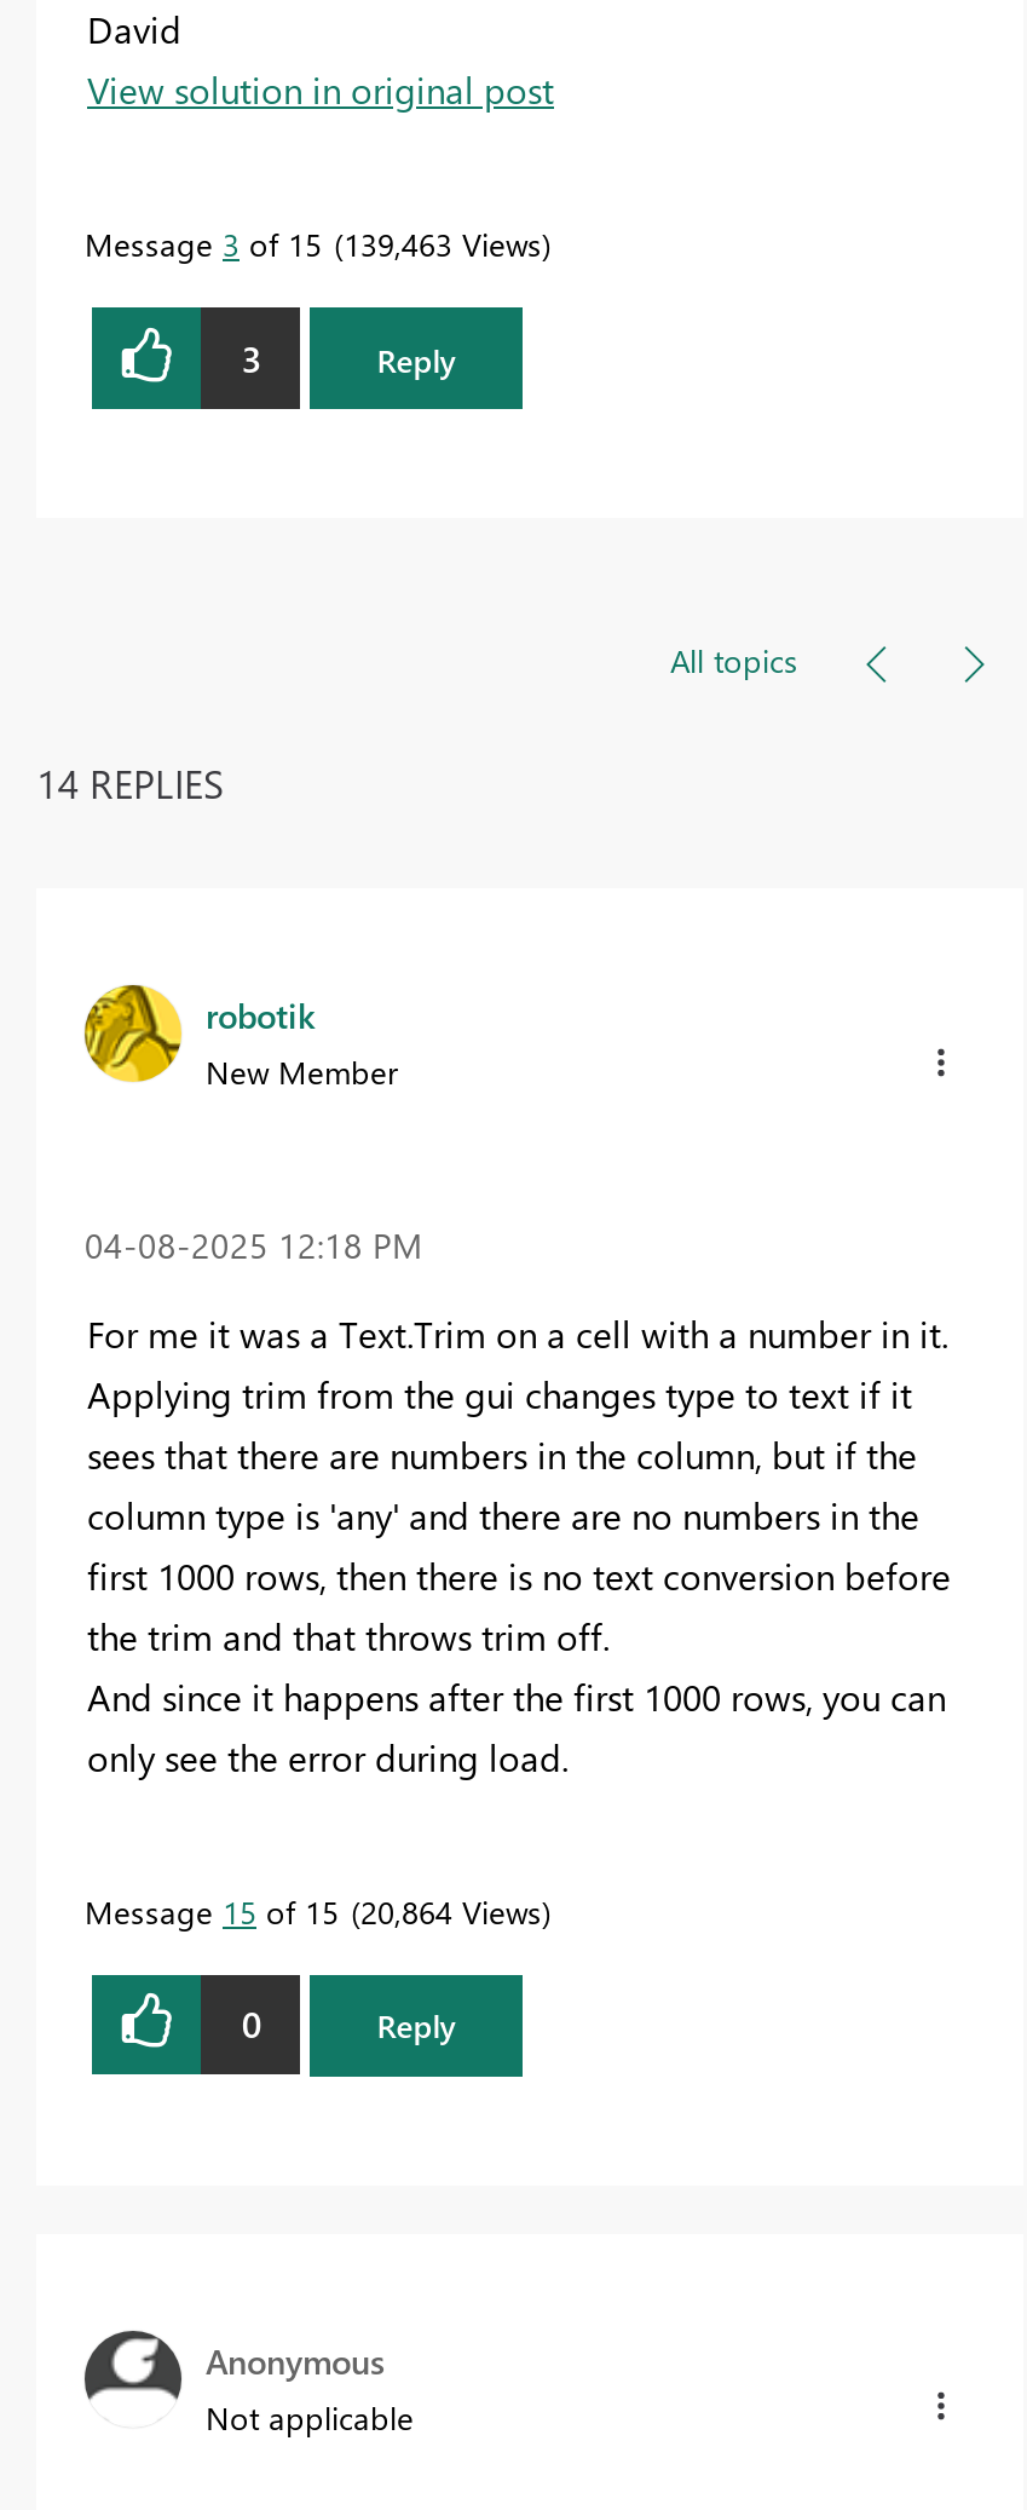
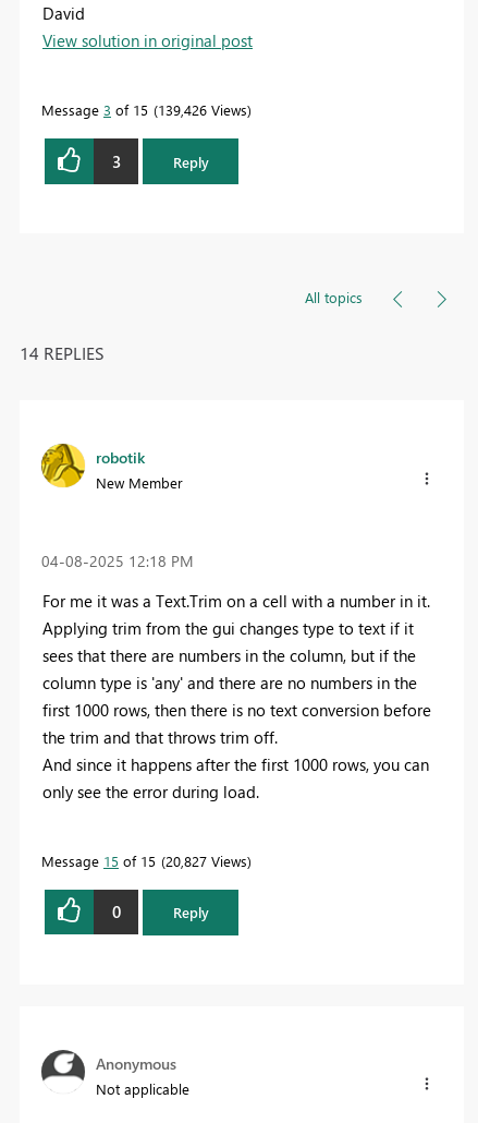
- Message 3 of 15 139,463 Views
+ Message 3 of 15 139,426 Views

- Message 15 of 15 20,864 Views
+ Message 15 of 15 20,827 Views
